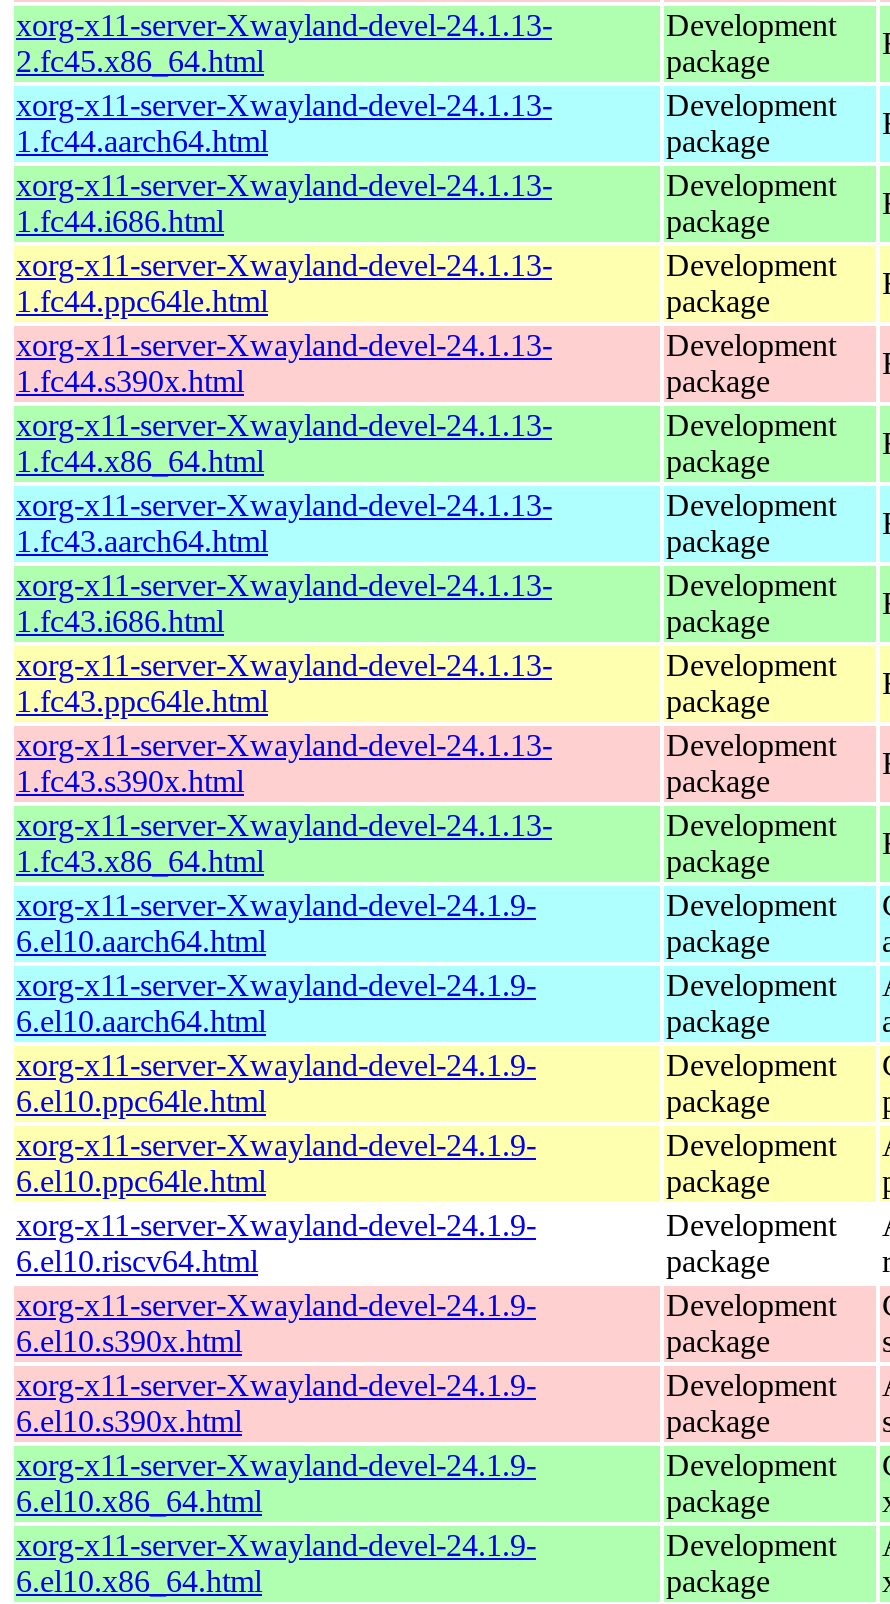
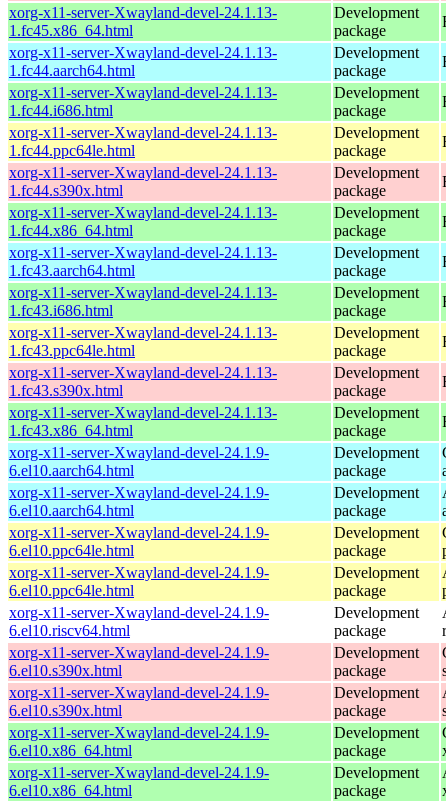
- 2.fc45.x86_64.html
+ 1.fc45.x86_64.html
